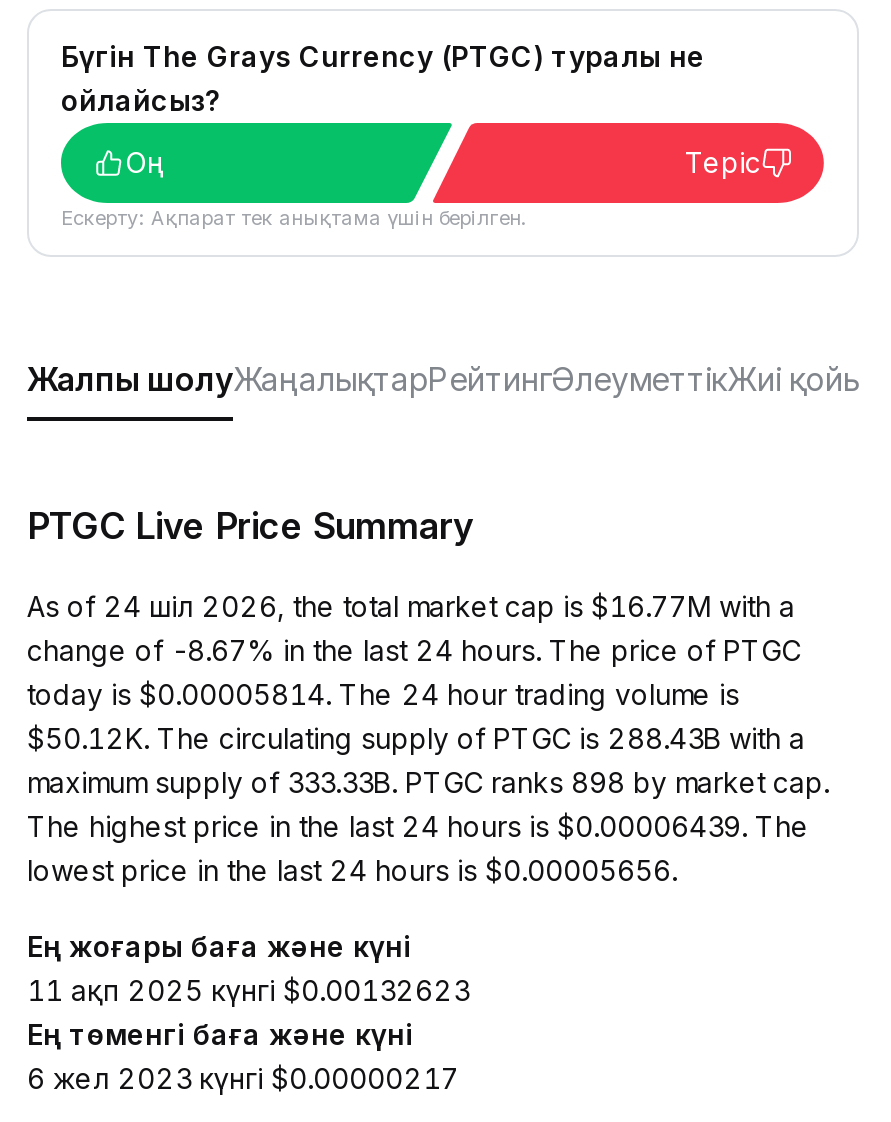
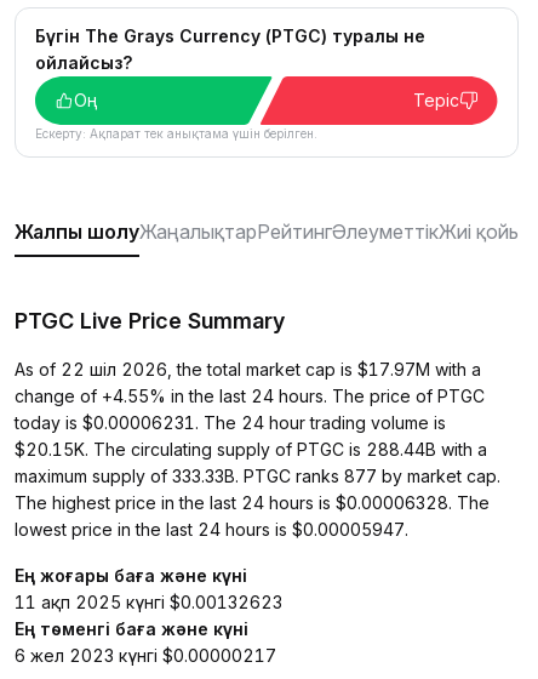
- As of 24 шіл 2026, the total market cap is $16.77M with a
+ As of 22 шіл 2026, the total market cap is $17.97M with a

- change of -8.67% in the last 24 hours. The price of PTGC
+ change of +4.55% in the last 24 hours. The price of PTGC

- today is $0.00005814. The 24 hour trading volume is
+ today is $0.00006231. The 24 hour trading volume is

- $50.12K. The circulating supply of PTGC is 288.43B with a
+ $20.15K. The circulating supply of PTGC is 288.44B with a

- maximum supply of 333.33B. PTGC ranks 898 by market cap.
+ maximum supply of 333.33B. PTGC ranks 877 by market cap.

- The highest price in the last 24 hours is $0.00006439. The
+ The highest price in the last 24 hours is $0.00006328. The

- lowest price in the last 24 hours is $0.00005656.
+ lowest price in the last 24 hours is $0.00005947.
